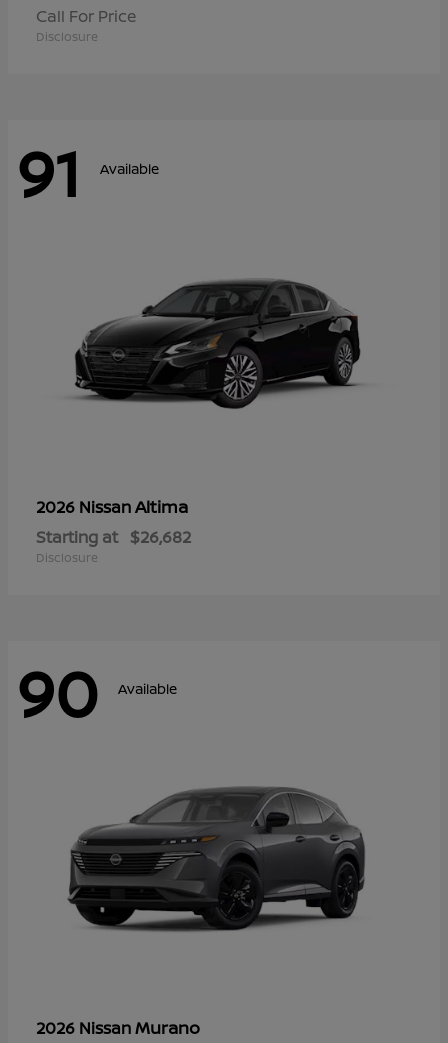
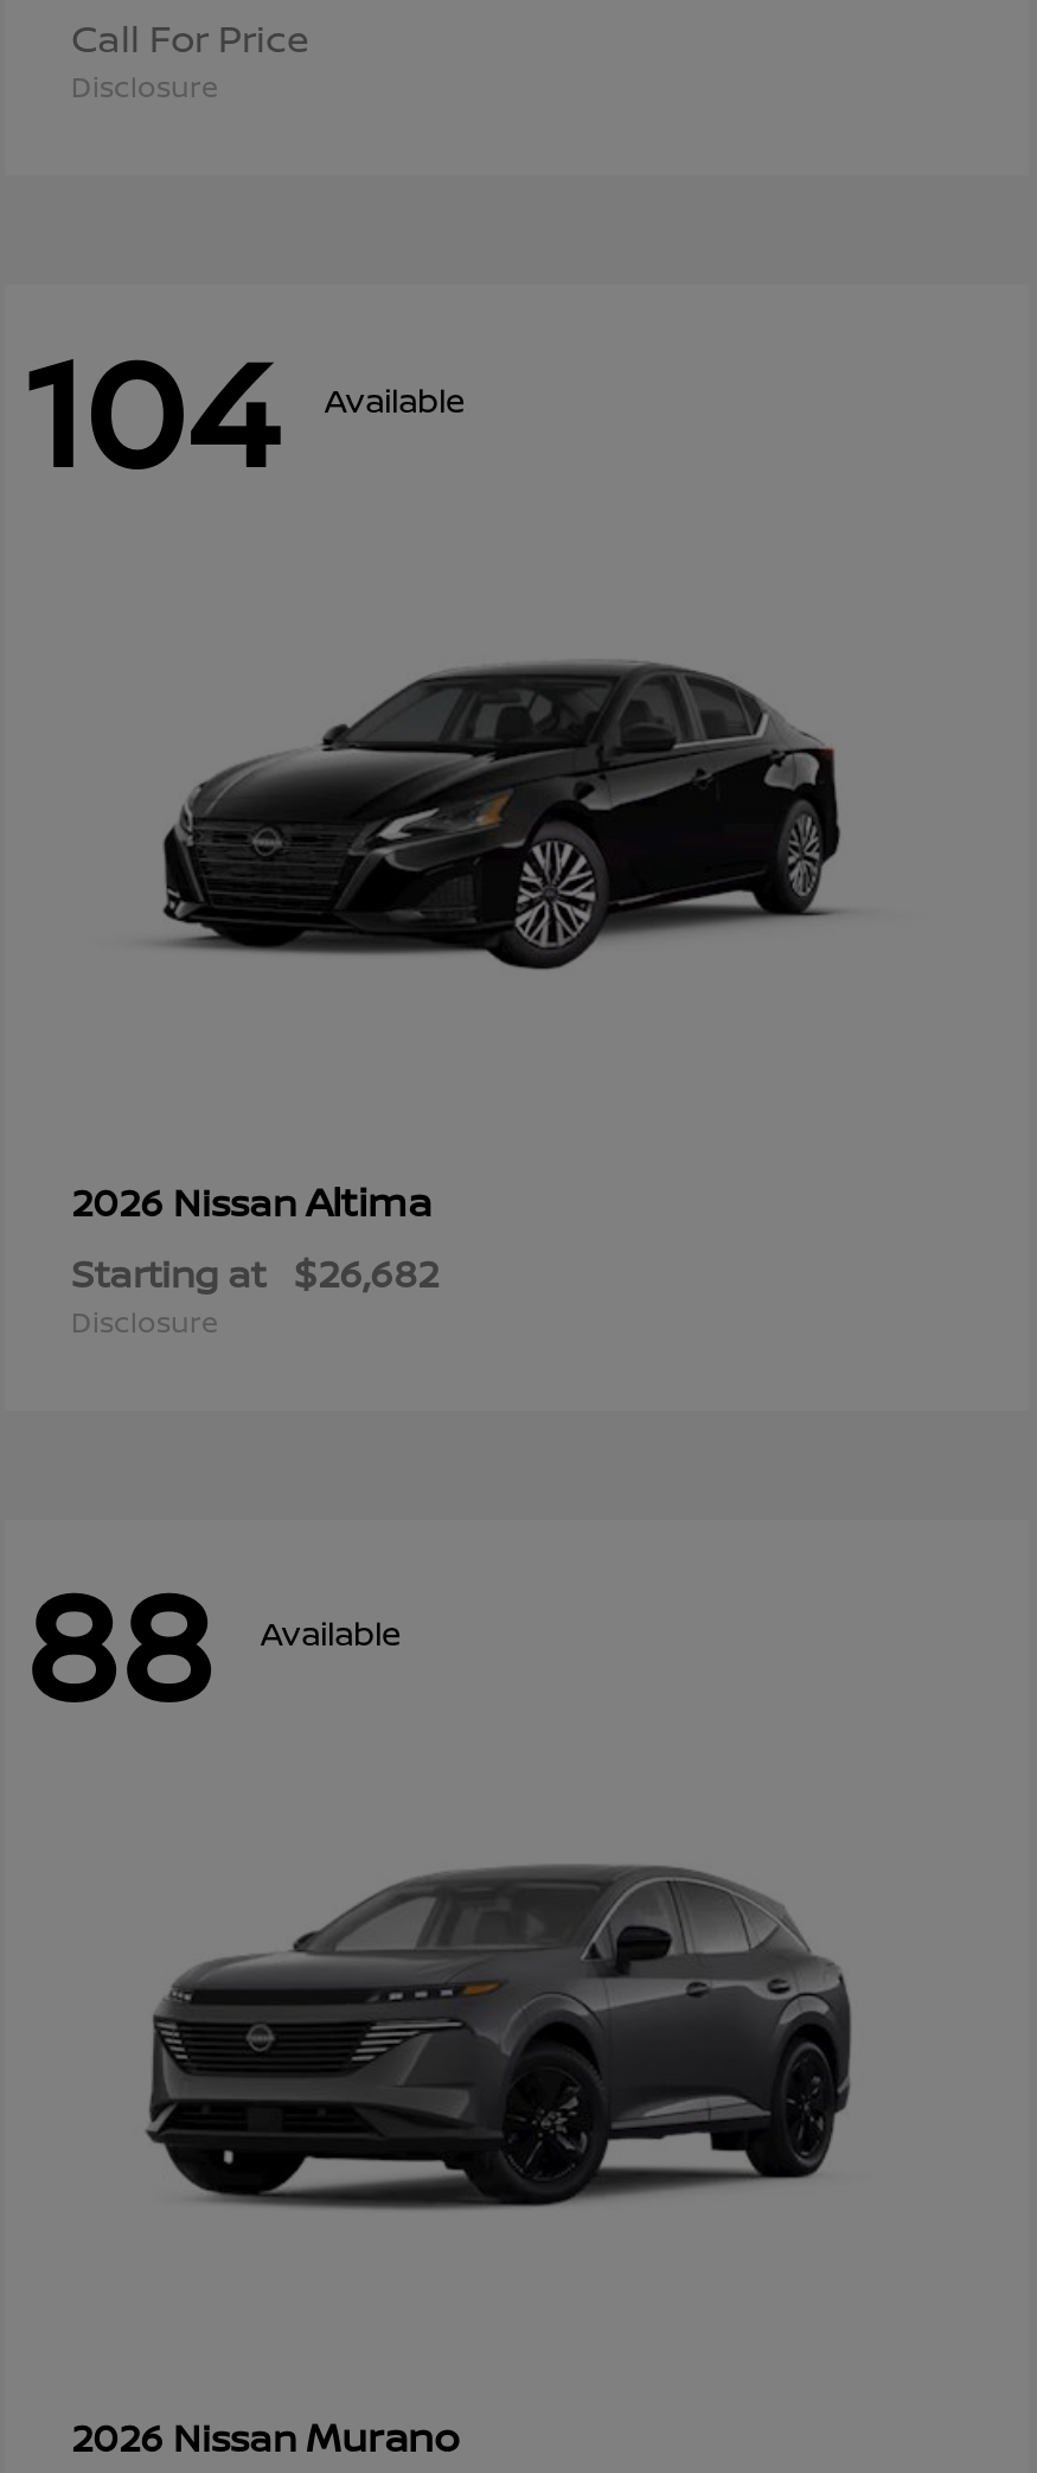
- 91 Available
+ 104 Available

- 90 Available
+ 88 Available
